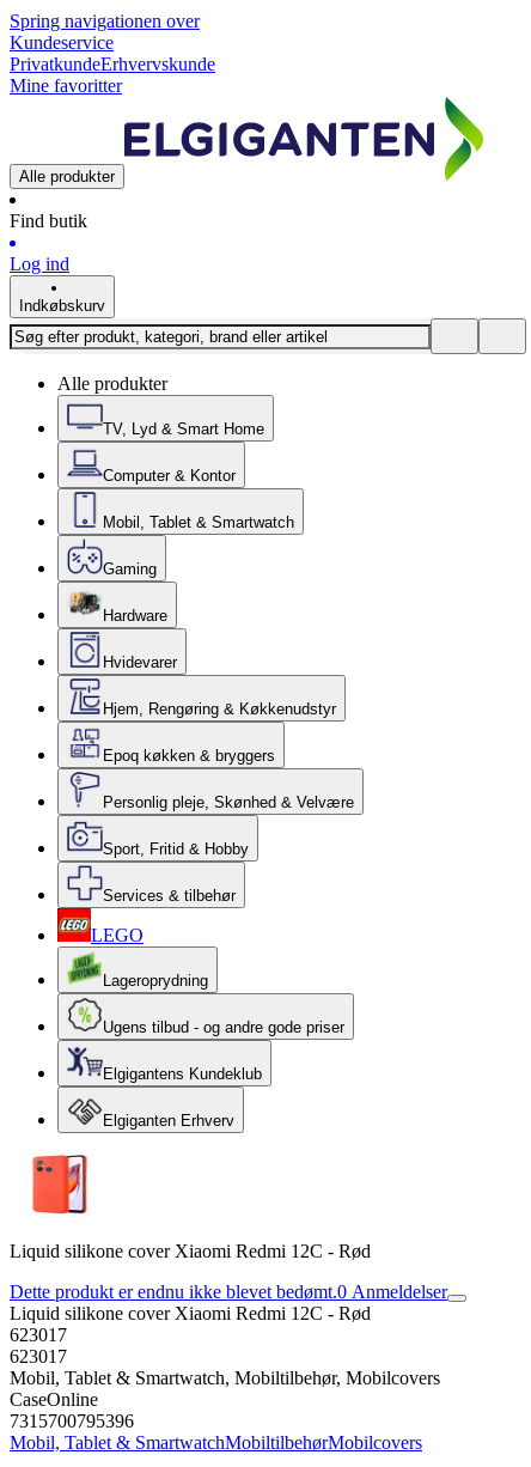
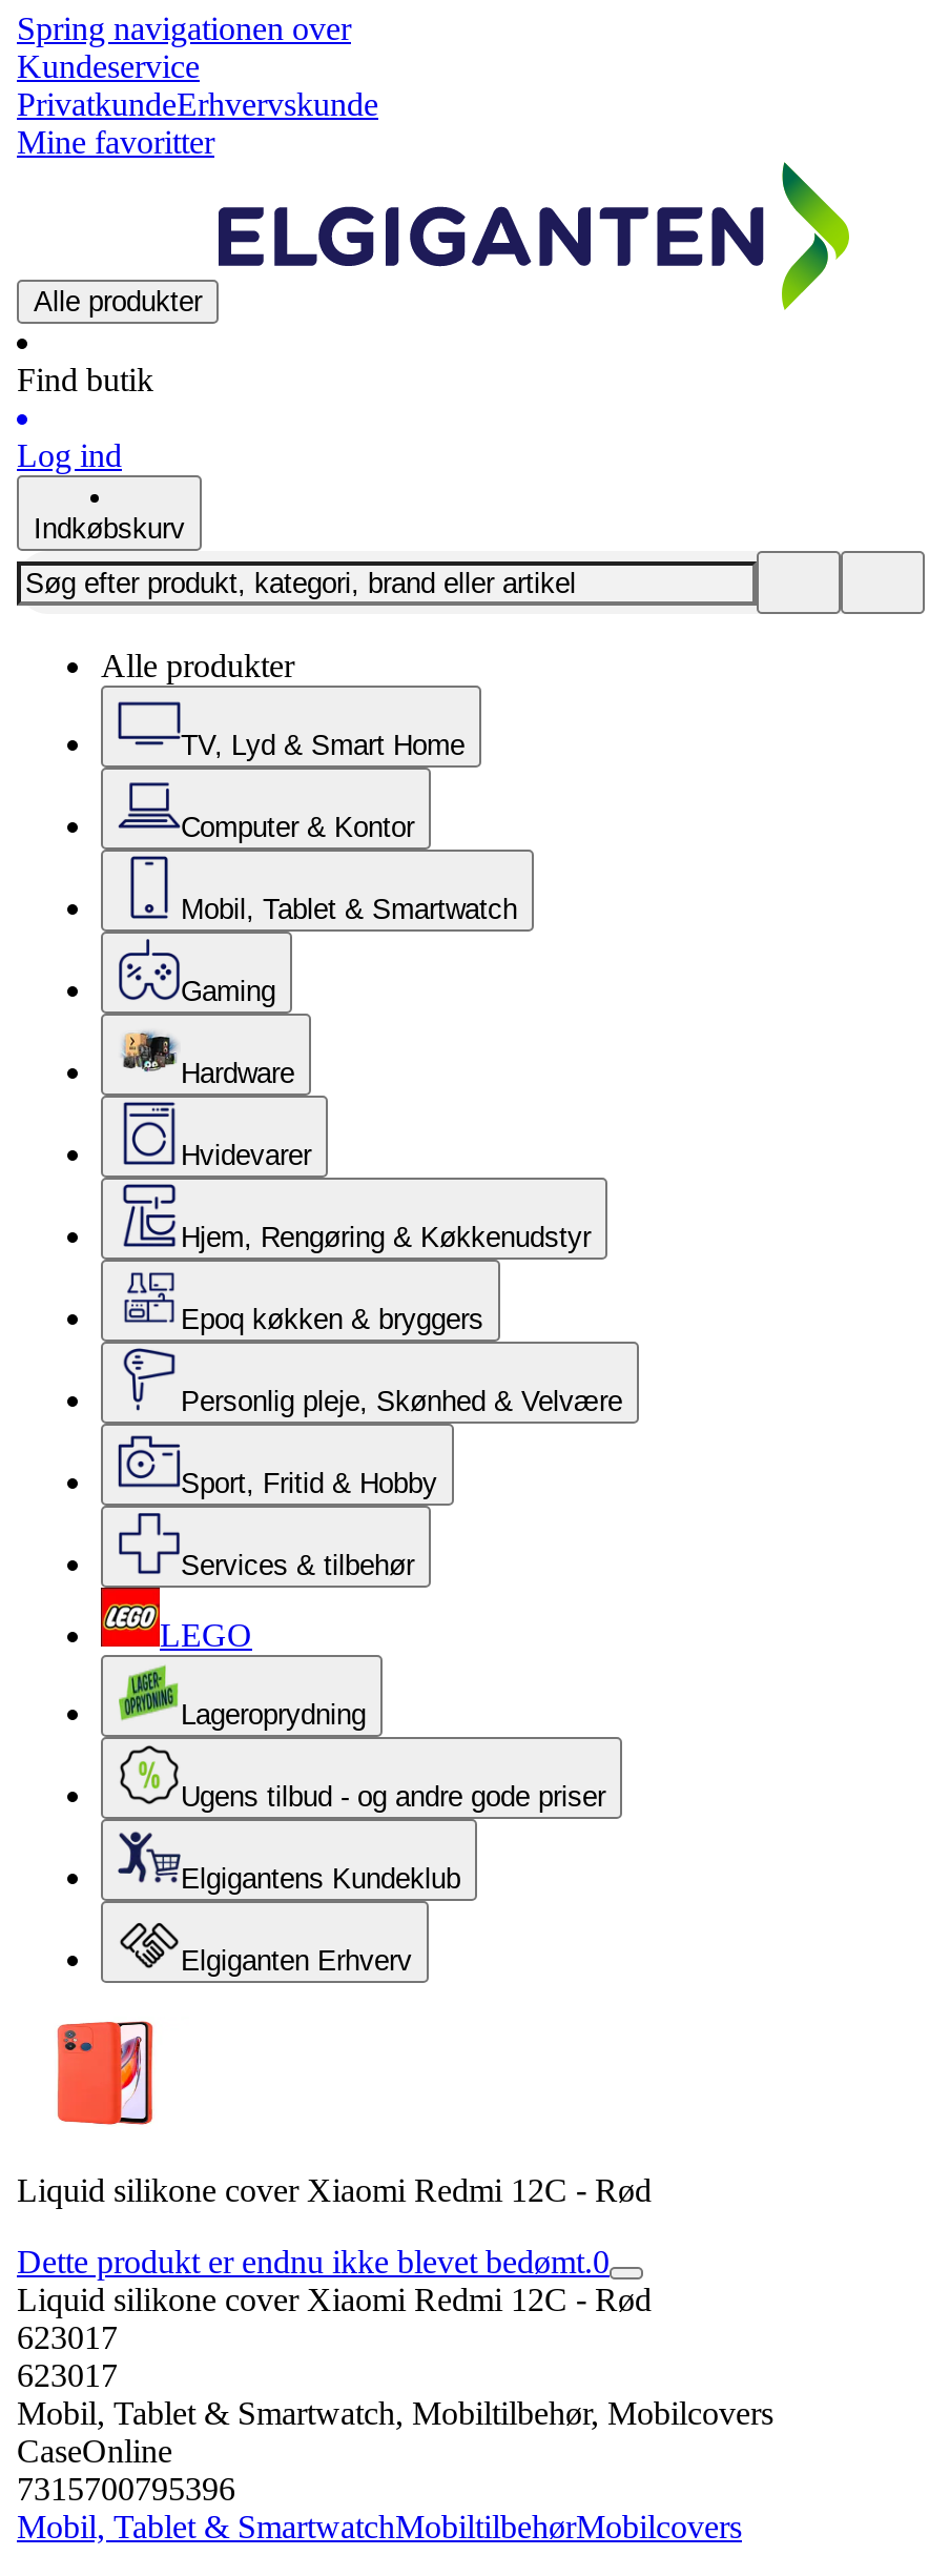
- Dette produkt er endnu ikke blevet bedømt.0 Anmeldelser
+ Dette produkt er endnu ikke blevet bedømt.0
